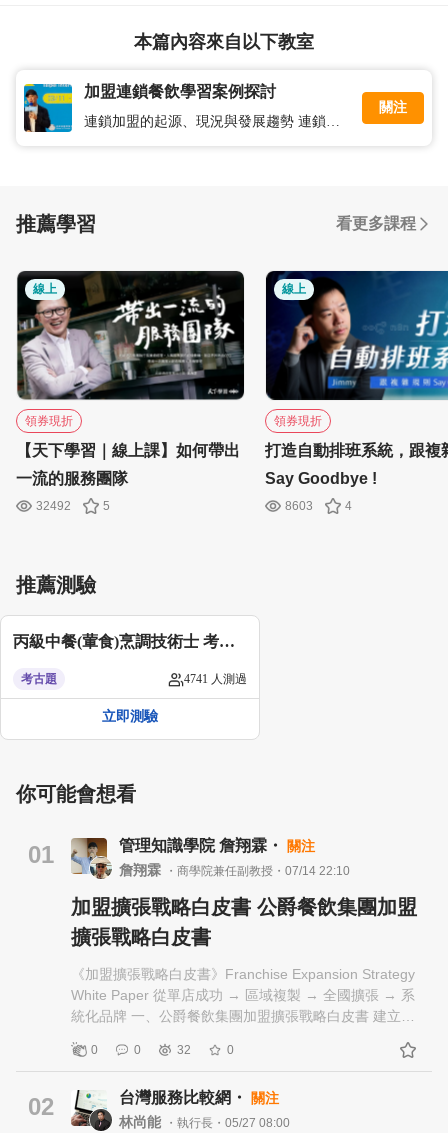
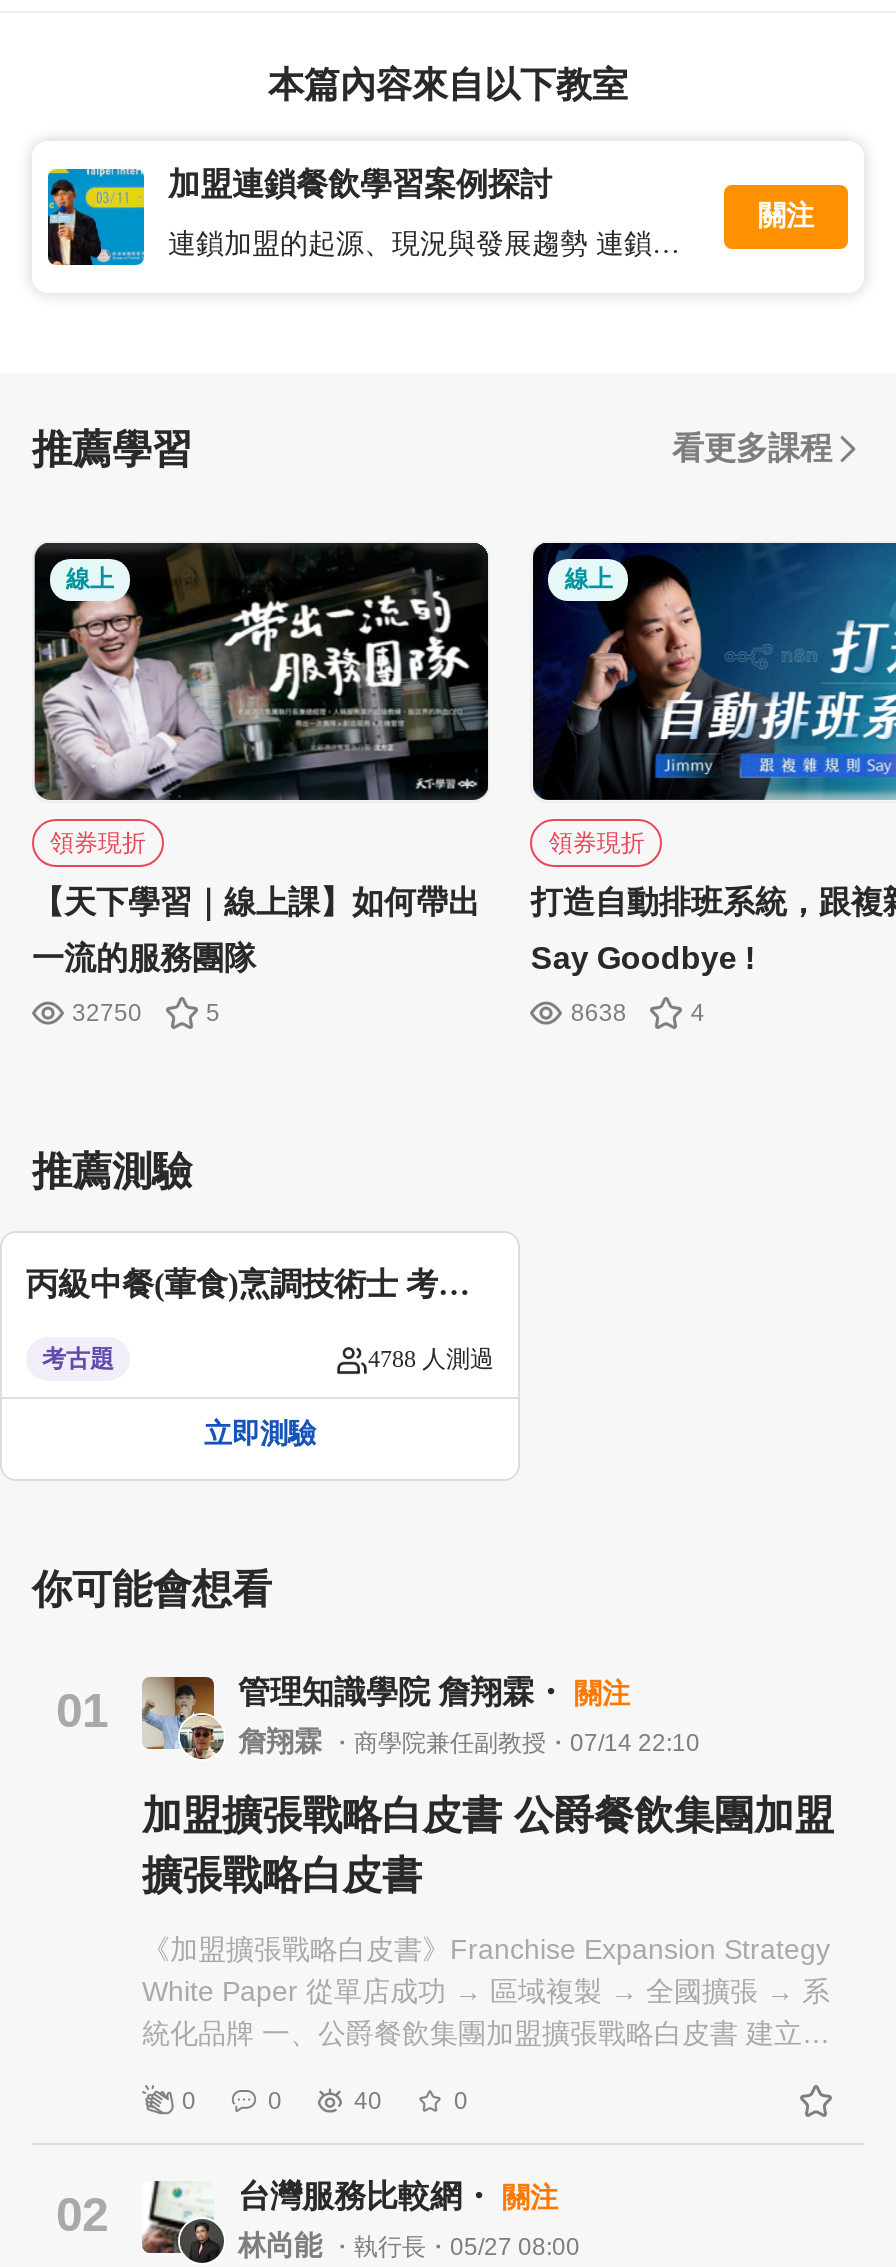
- 32492
+ 32750

- 8603
+ 8638

- 4741 人測過
+ 4788 人測過

- 32
+ 40
